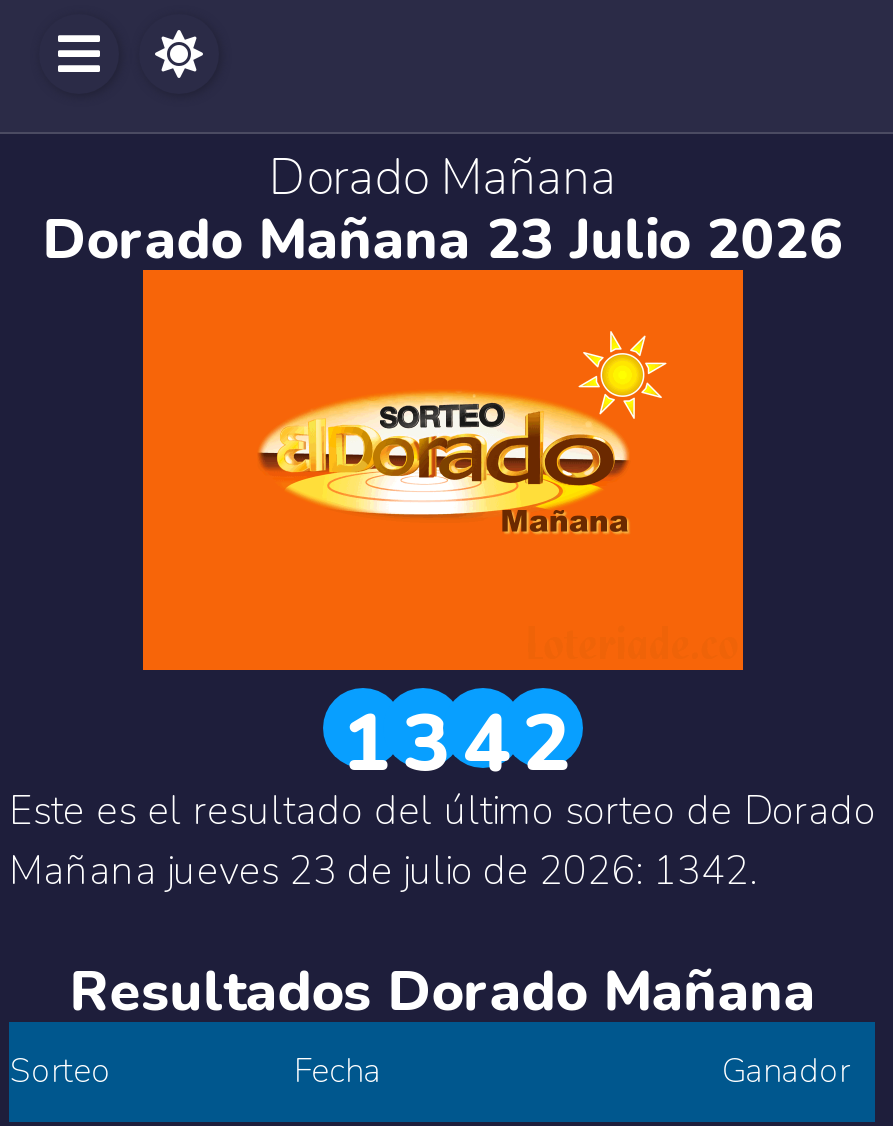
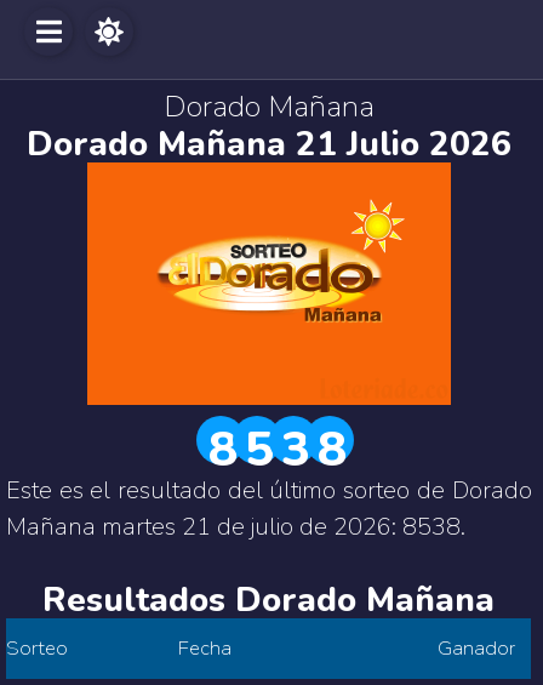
- Dorado Mañana 23 Julio 2026
+ Dorado Mañana 21 Julio 2026

- 1 3 4 2
+ 8 5 3 8

- Mañana jueves 23 de julio de 2026: 1342.
+ Mañana martes 21 de julio de 2026: 8538.
